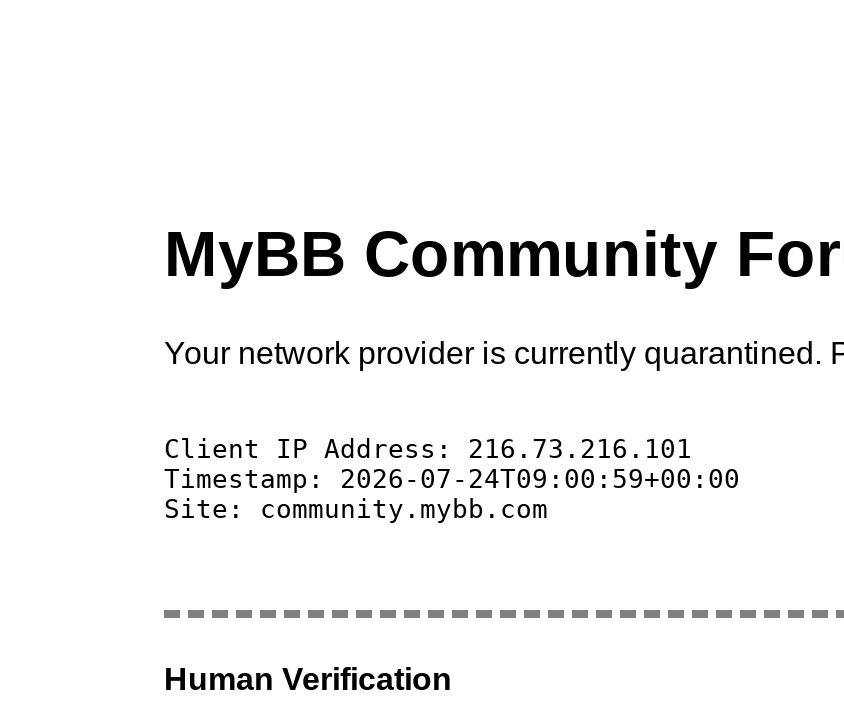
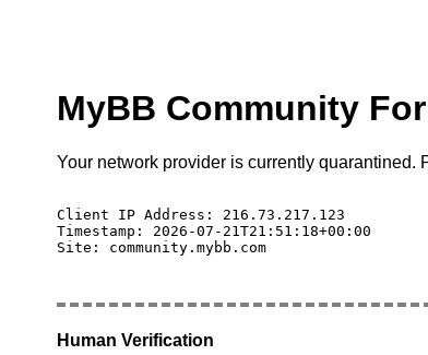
- Client IP Address: 216.73.216.101
+ Client IP Address: 216.73.217.123

- Timestamp: 2026-07-24T09:00:59+00:00
+ Timestamp: 2026-07-21T21:51:18+00:00
